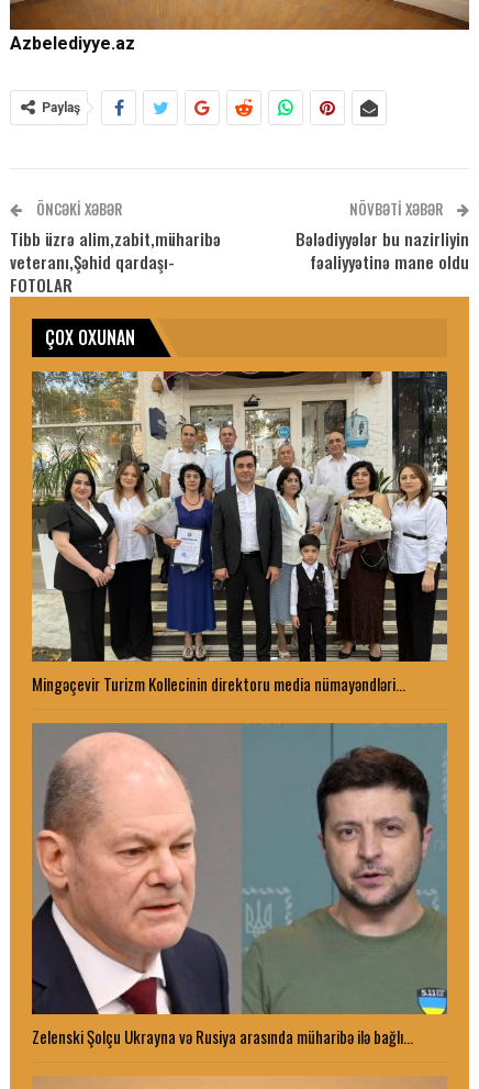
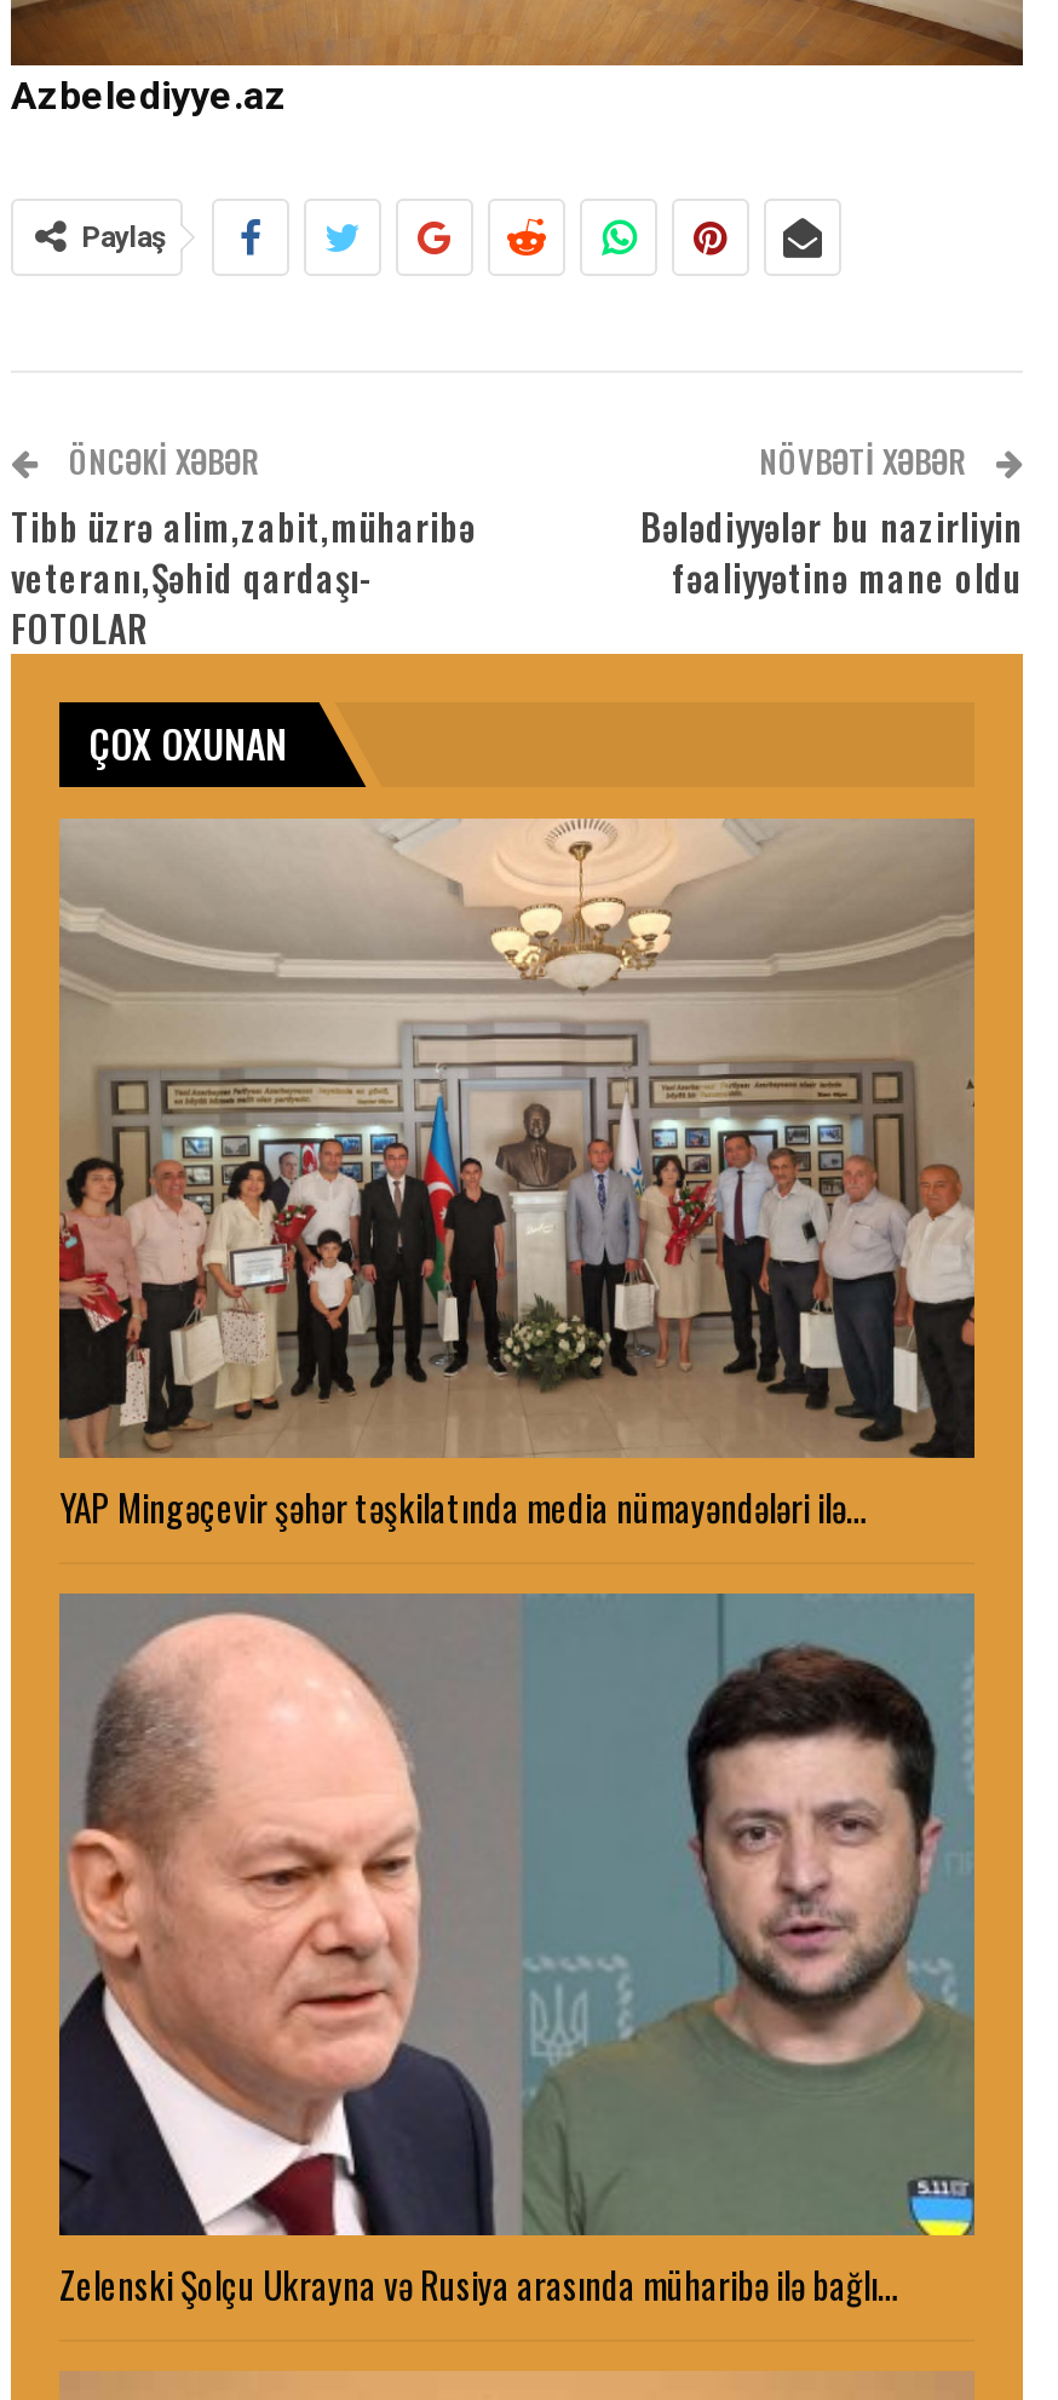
- [image]
- Mingəçevir Turizm Kollecinin direktoru media nümayəndləri…
+ [image]
+ YAP Mingəçevir şəhər təşkilatında media nümayəndələri ilə…
